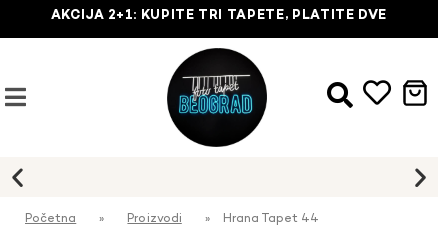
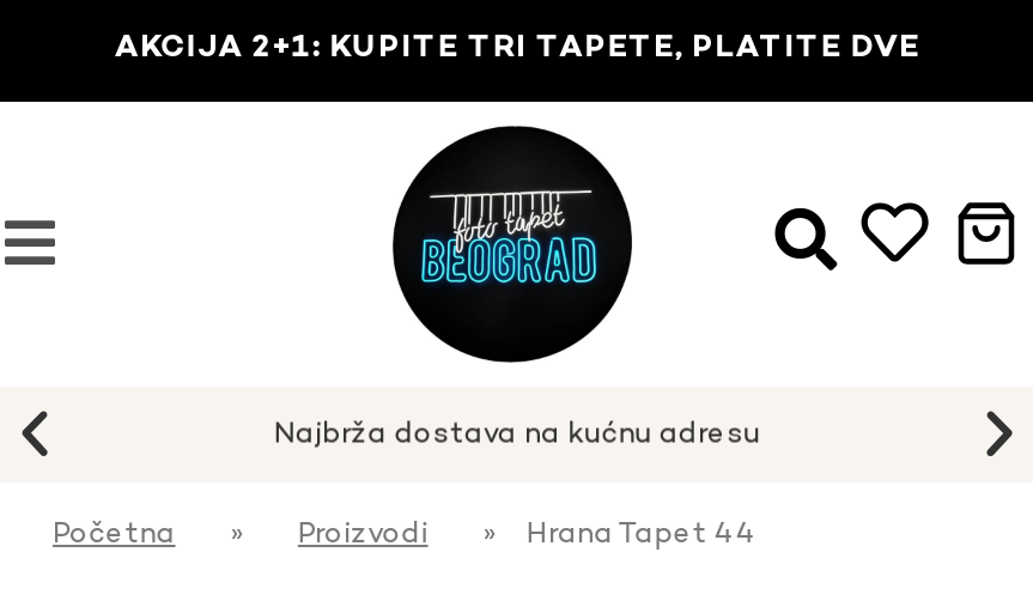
+ Najbrža dostava na kućnu adresu
